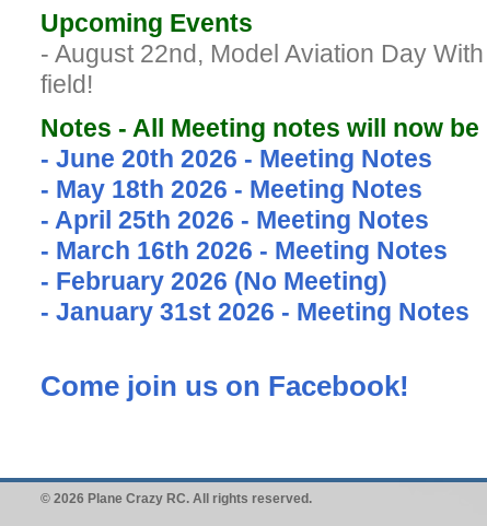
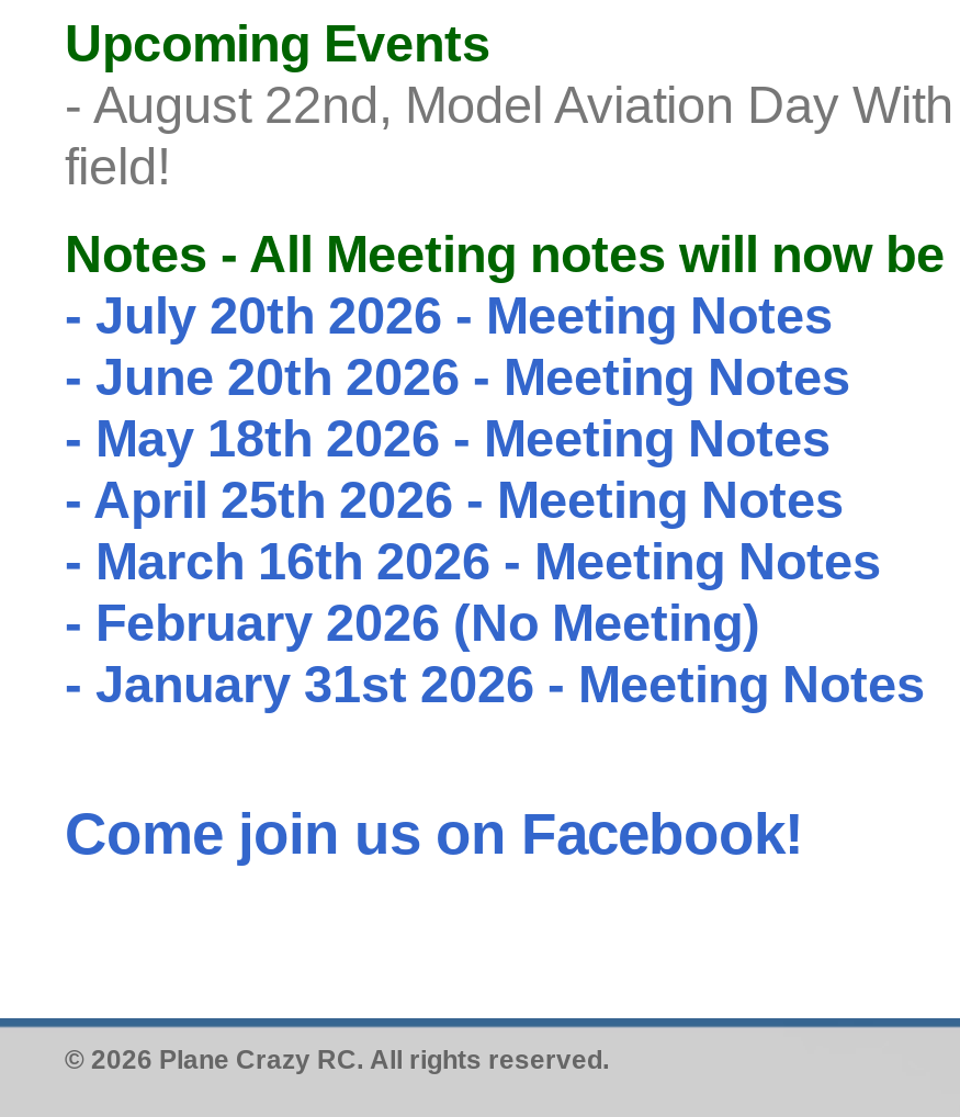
+ - July 20th 2026 - Meeting Notes
